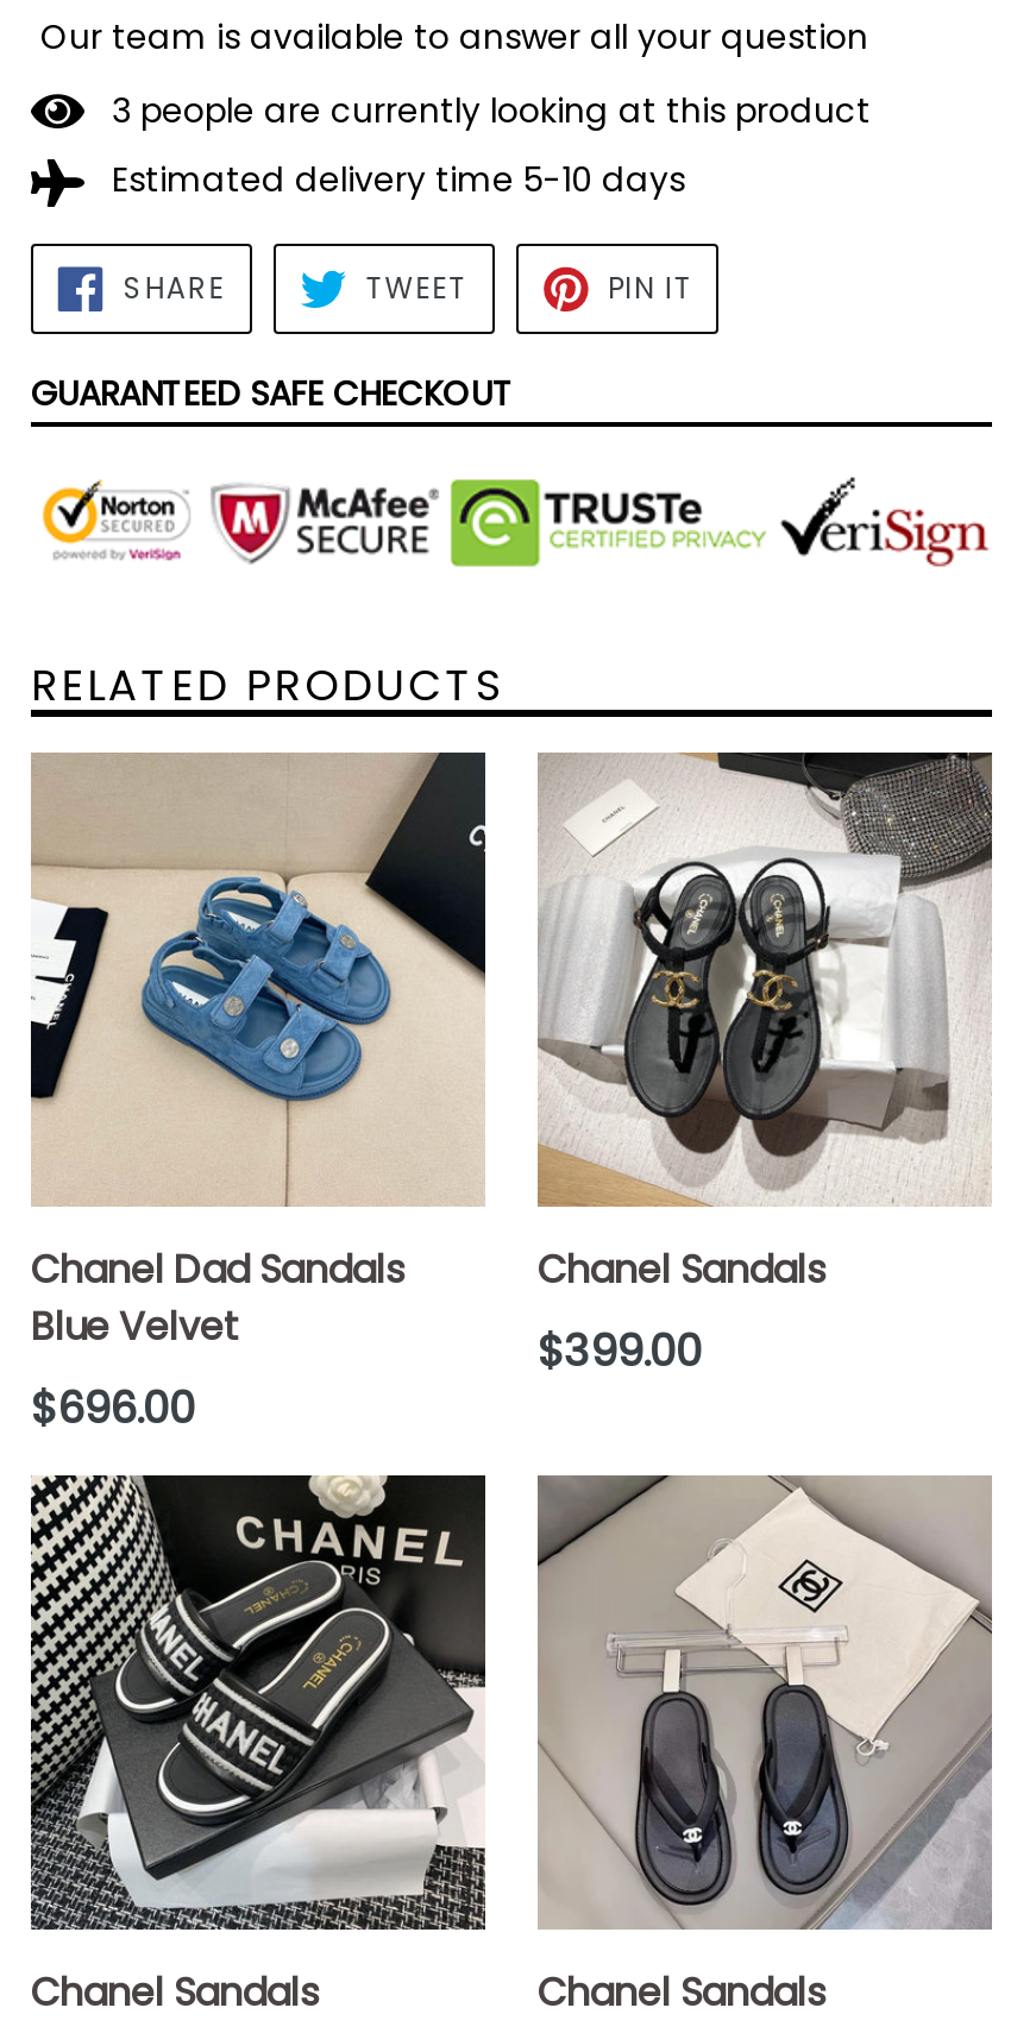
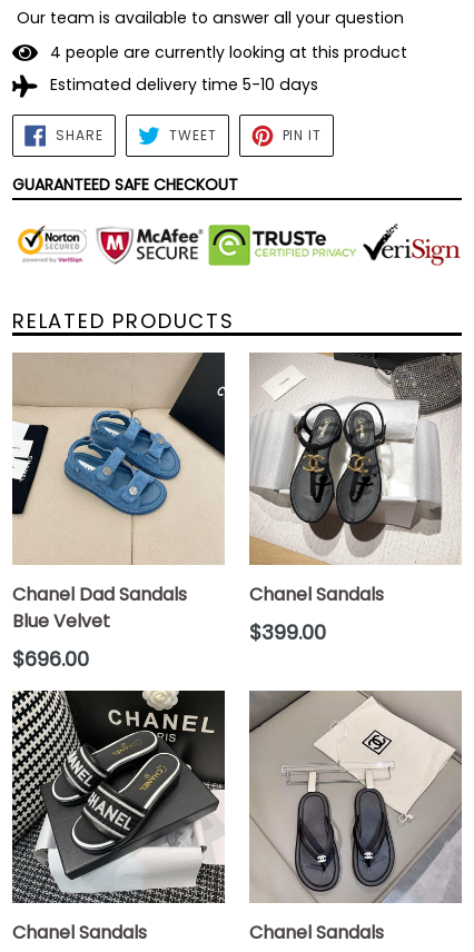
- 3 people are currently looking at this product
+ 4 people are currently looking at this product
